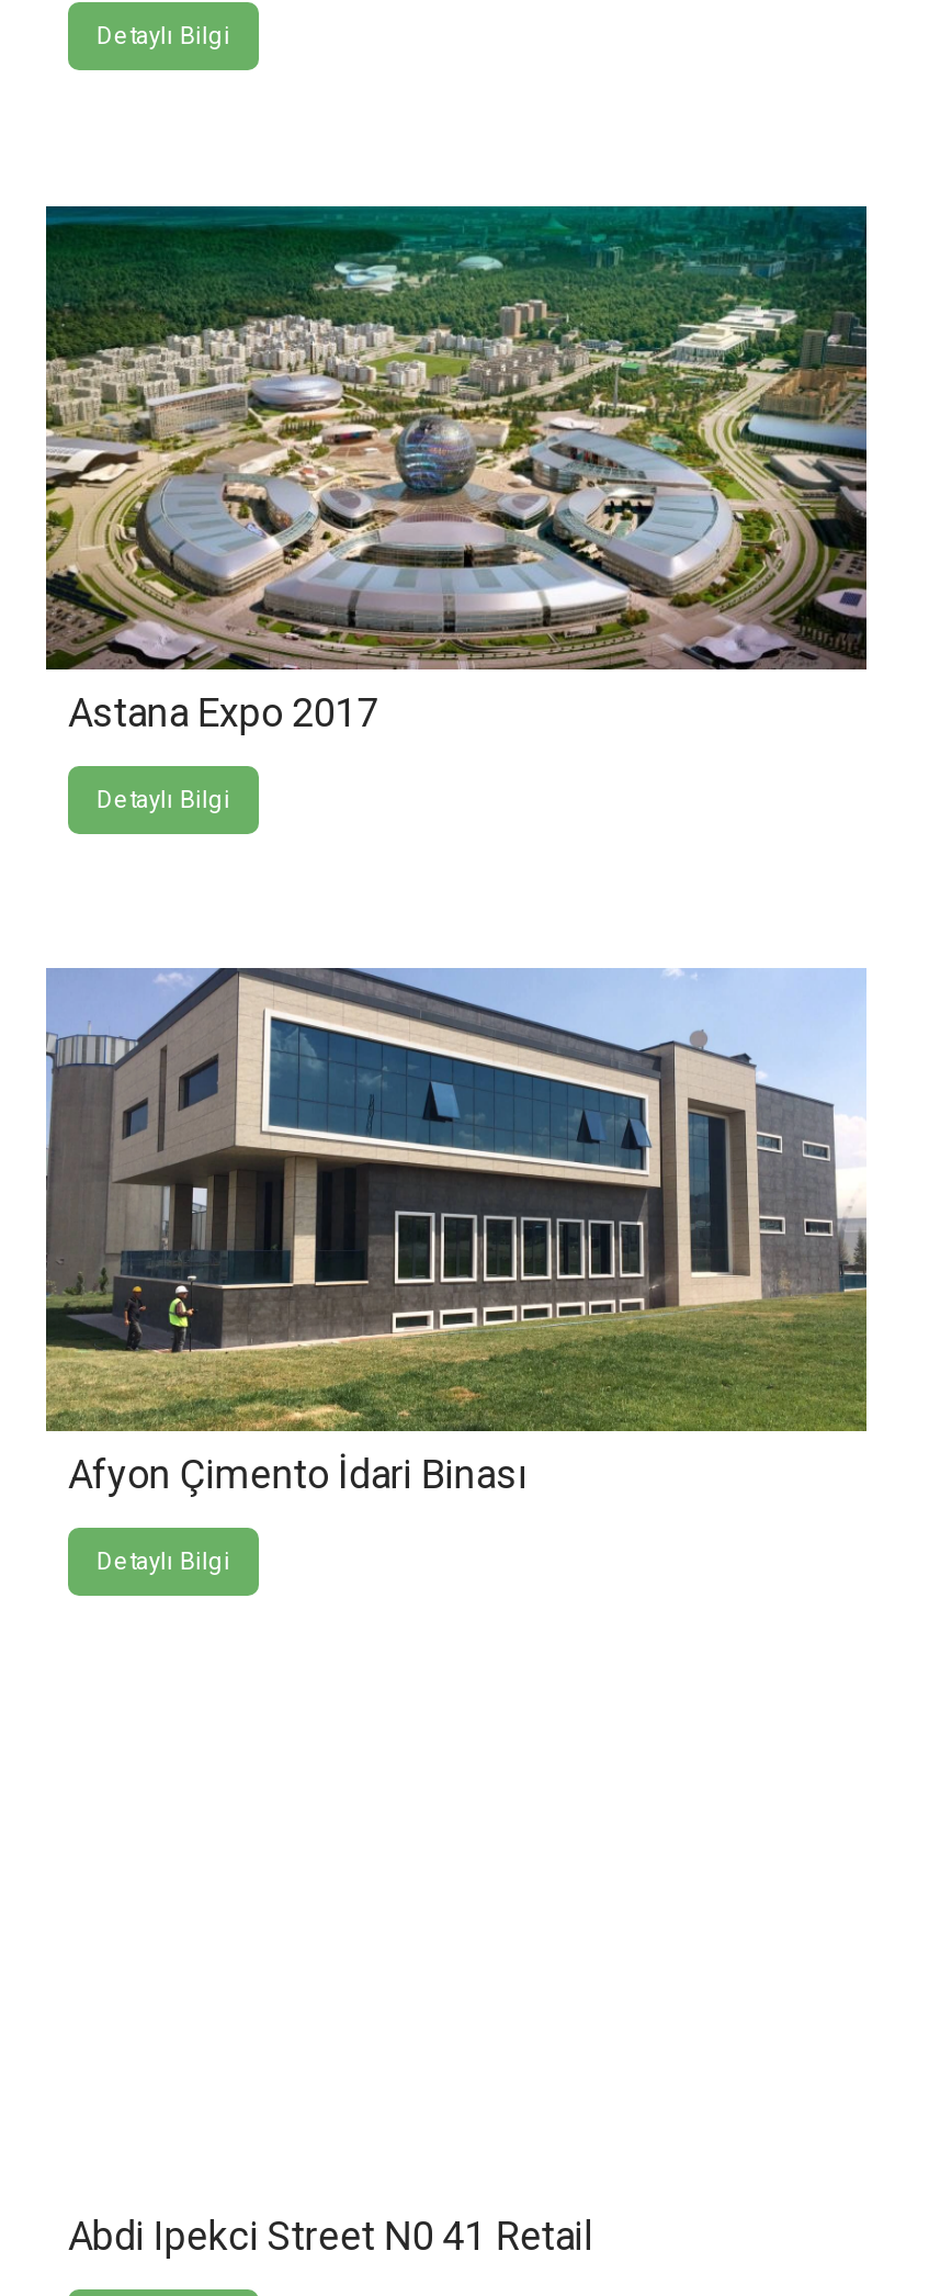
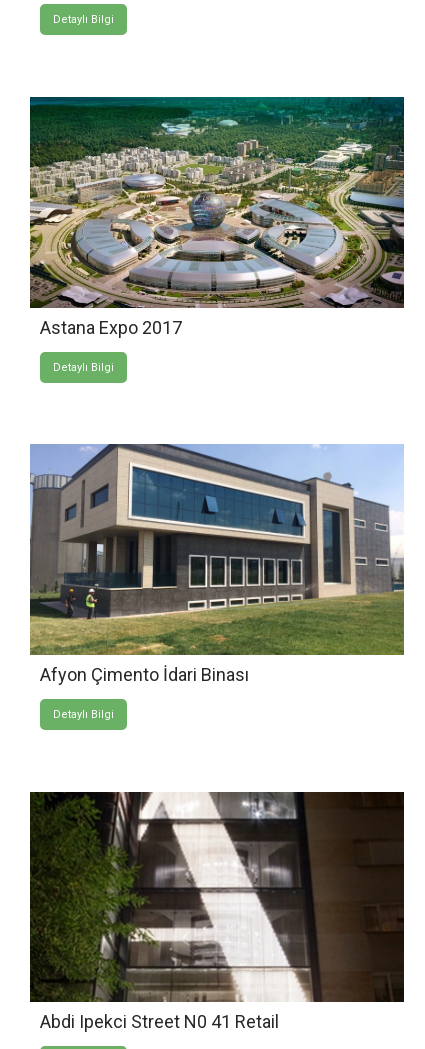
+ [image]
